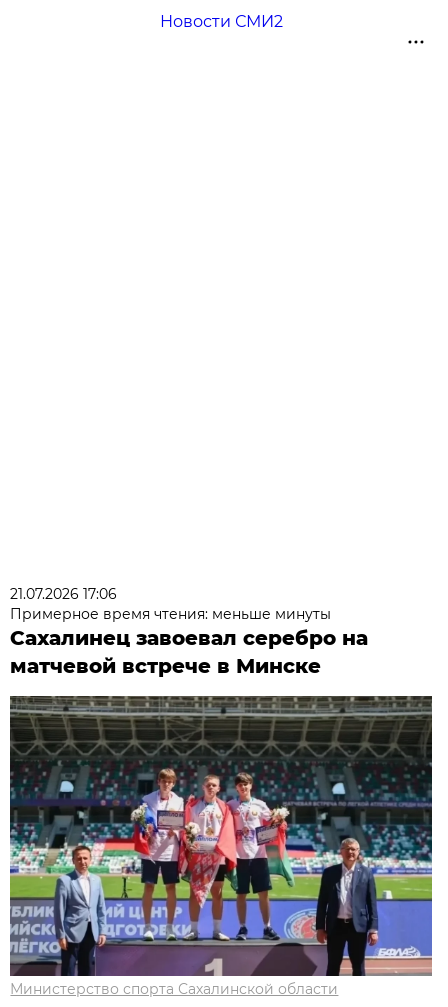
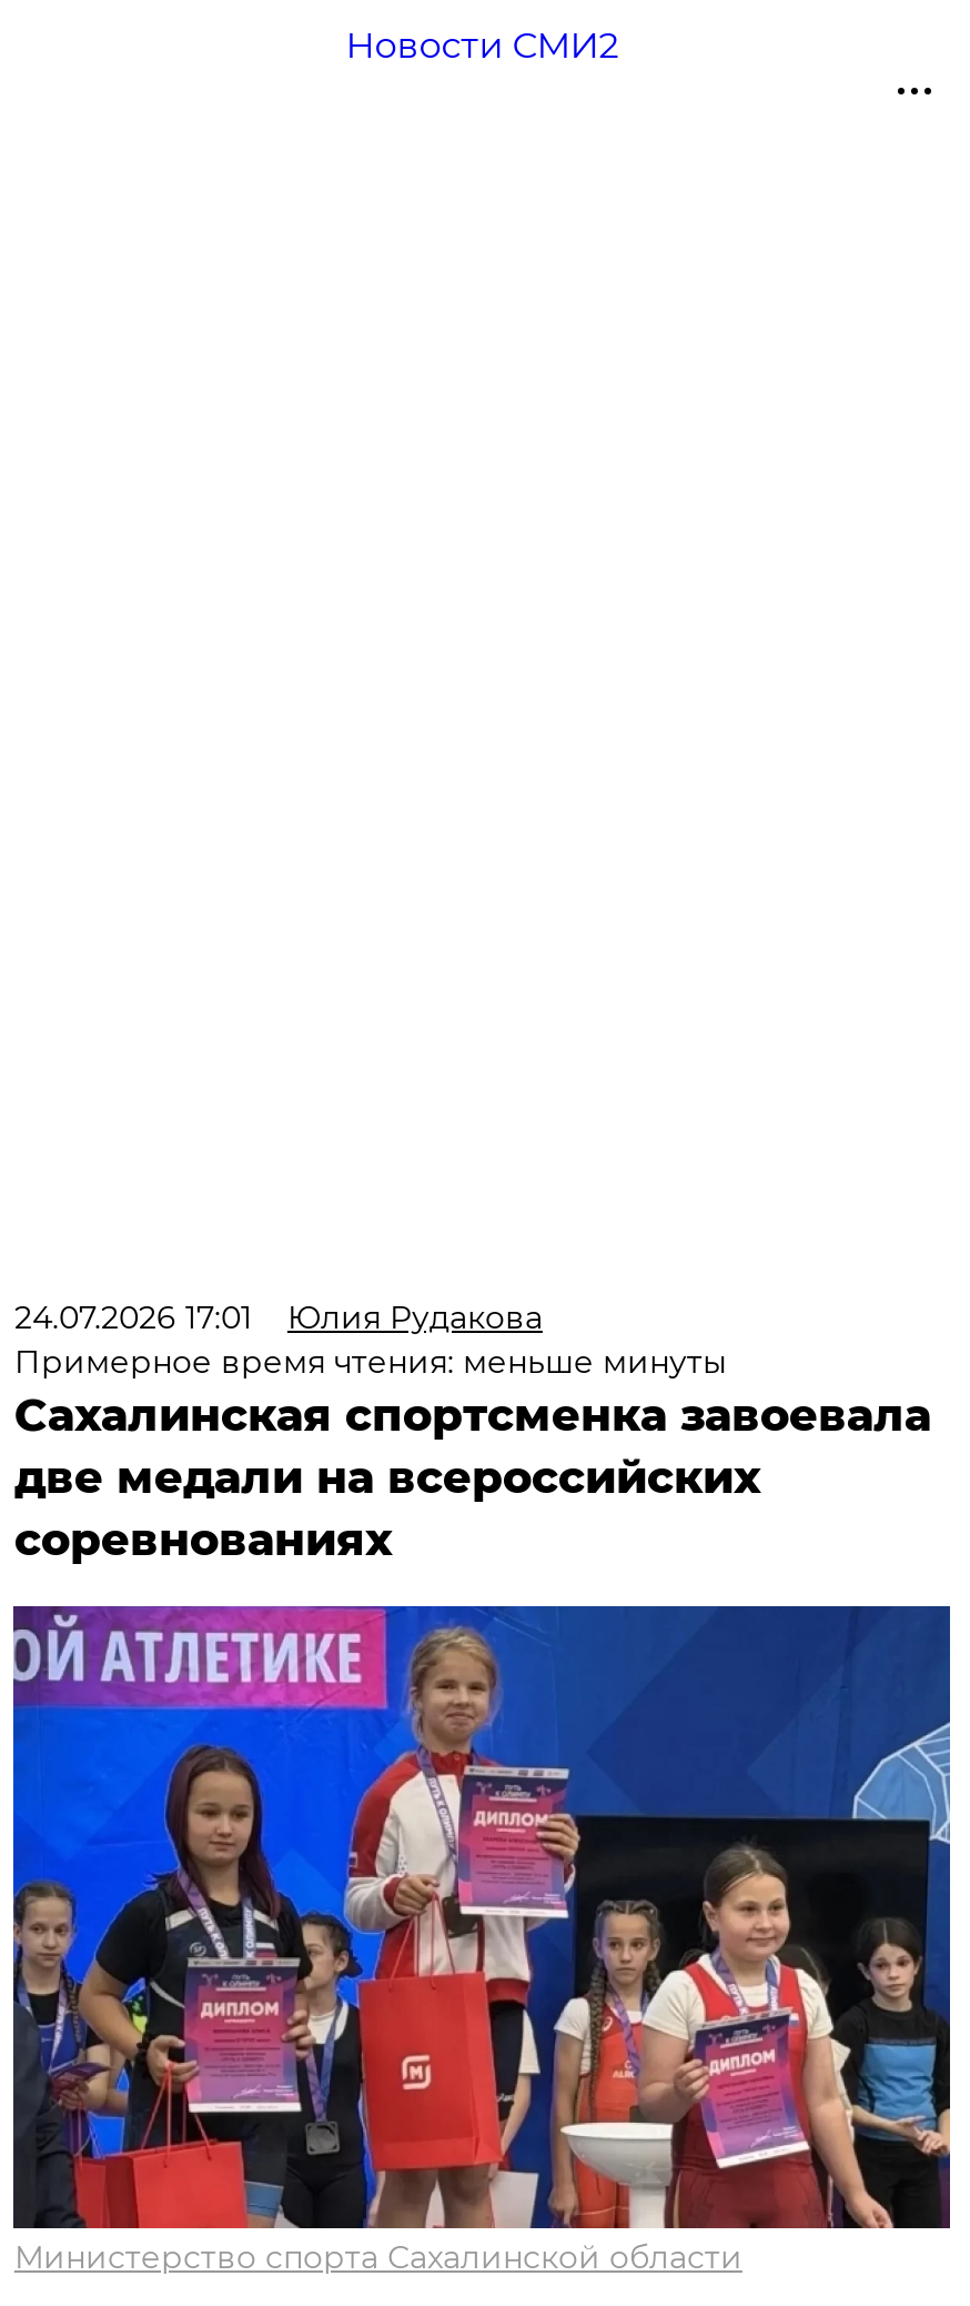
- 21.07.2026 17:06
+ 24.07.2026 17:01
+ Юлия Рудакова

- Сахалинец завоевал серебро на
- матчевой встрече в Минске
+ Сахалинская спортсменка завоевала
+ две медали на всероссийских
+ соревнованиях

- [image]
+ [image]
